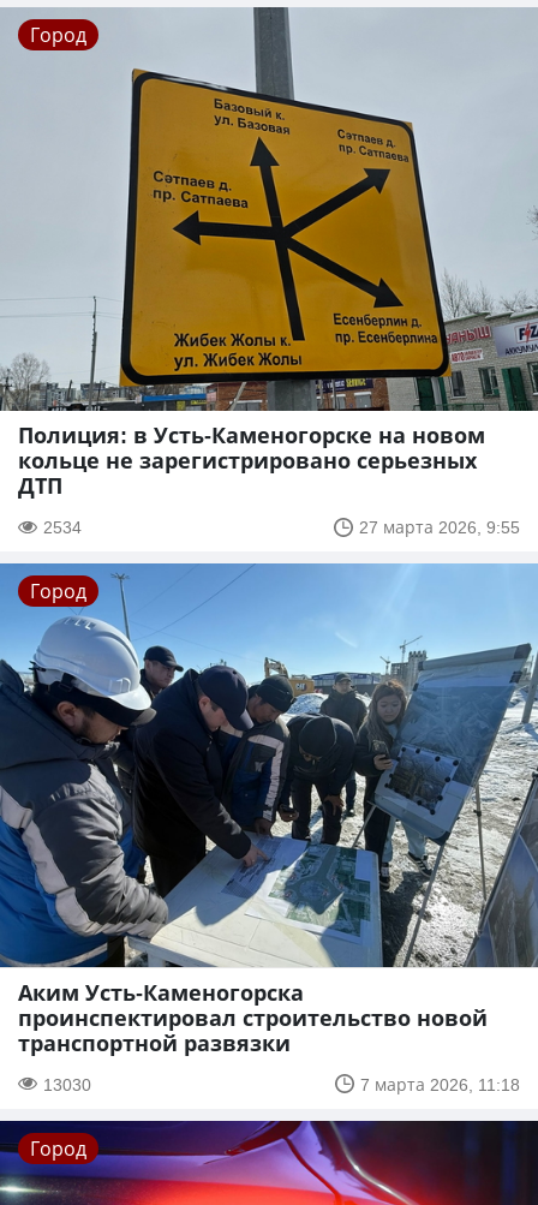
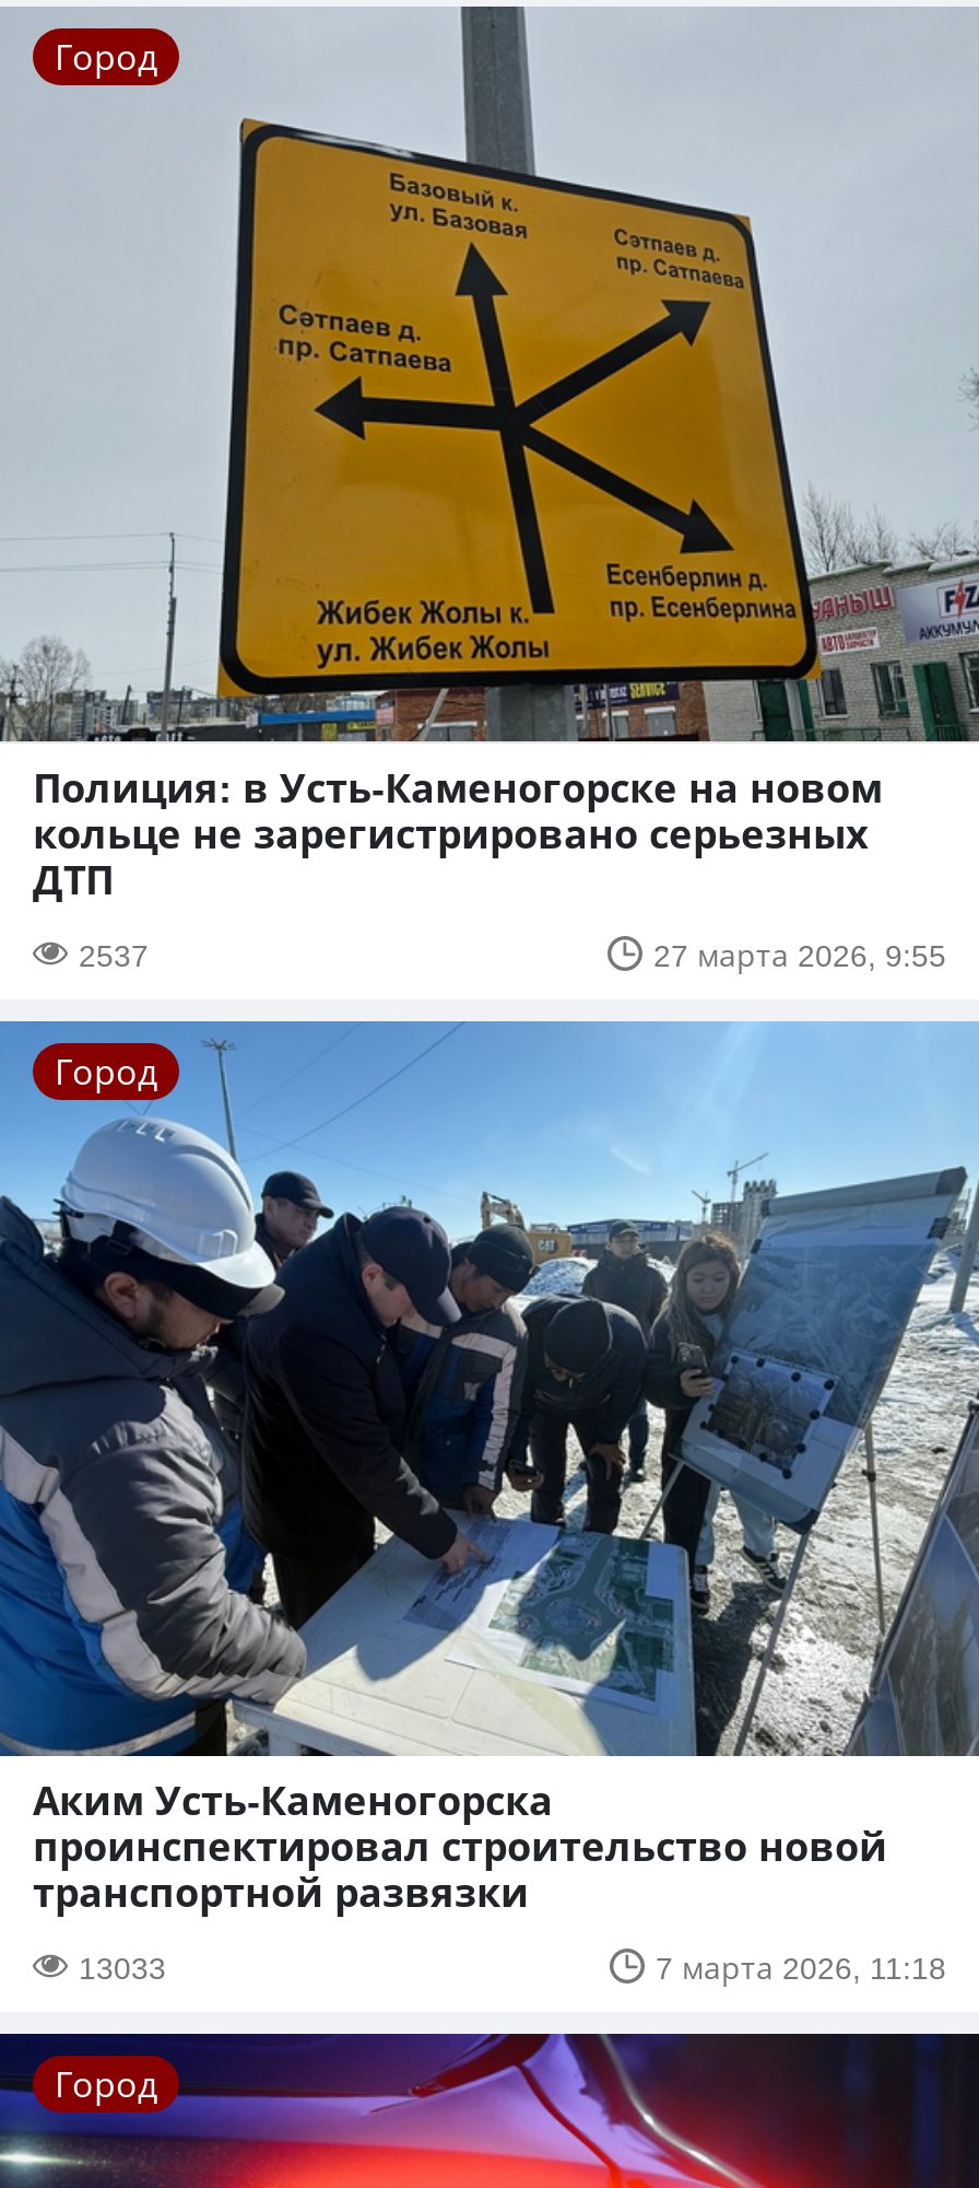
- 2534
+ 2537

- 13030
+ 13033
